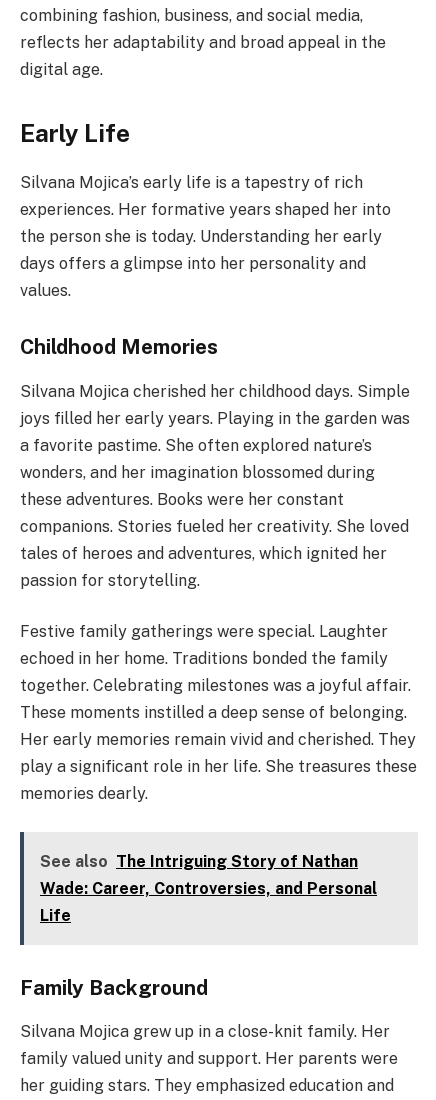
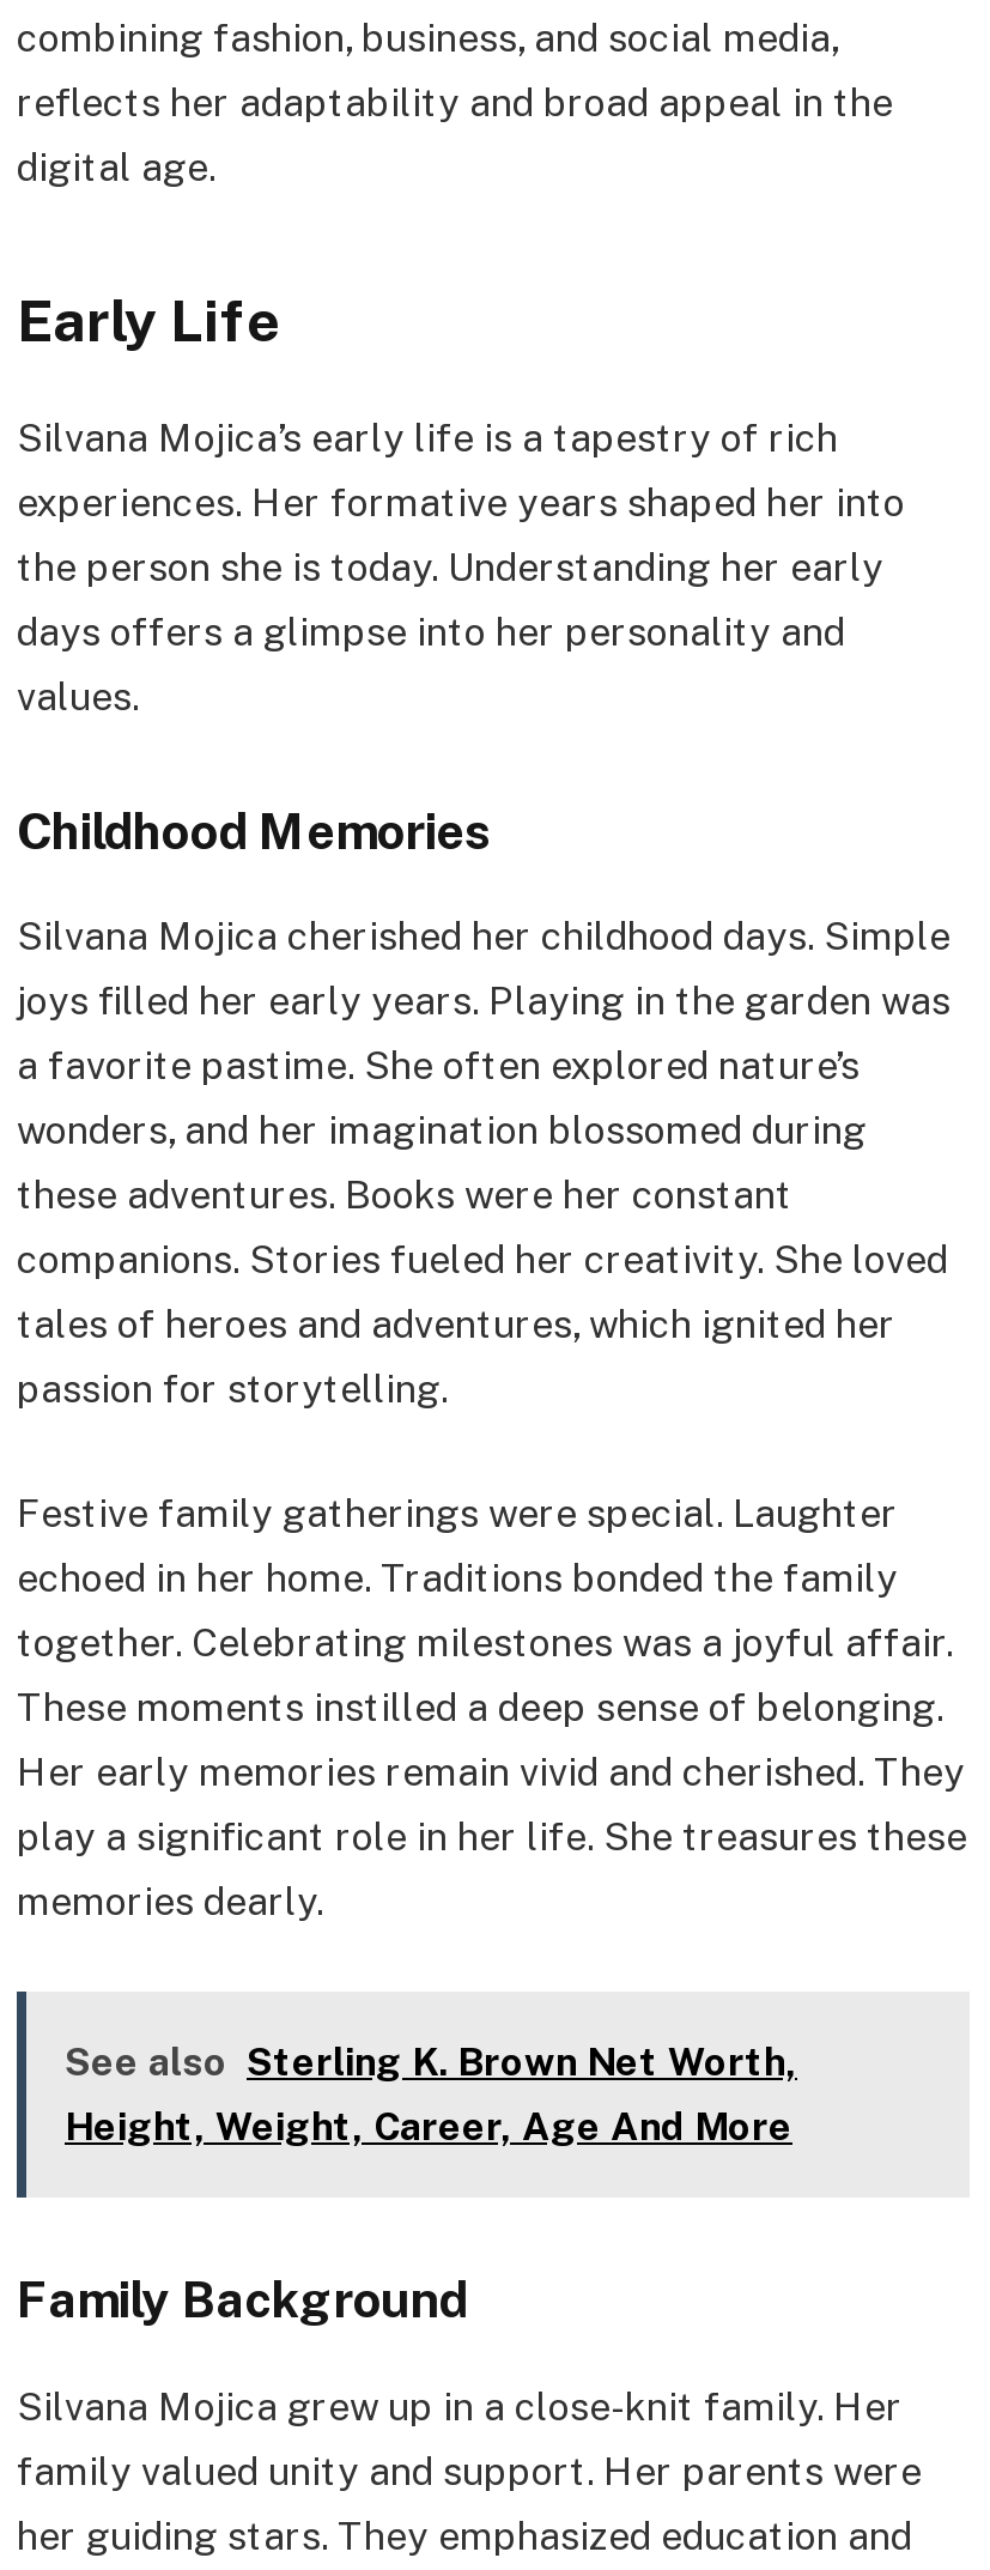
- See also The Intriguing Story of Nathan
- Wade: Career, Controversies, and Personal
- Life
+ See also Sterling K. Brown Net Worth,
+ Height, Weight, Career, Age And More
